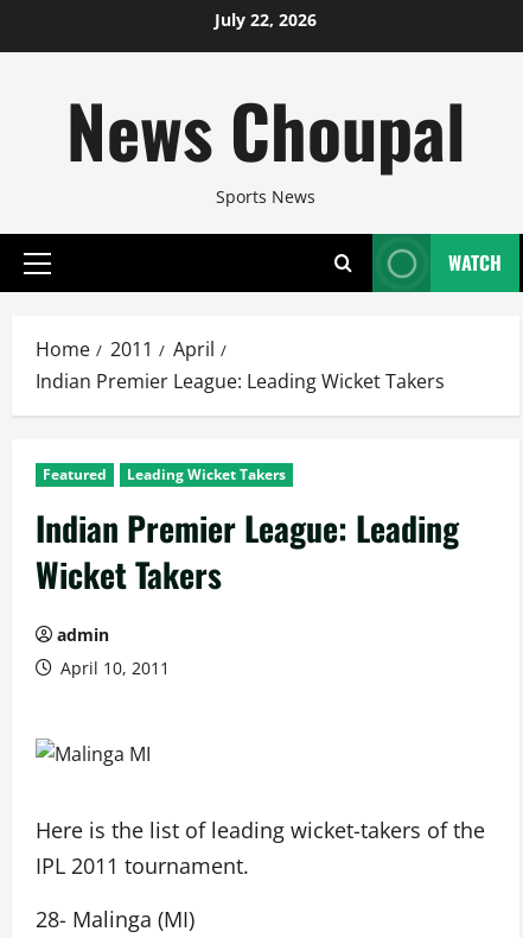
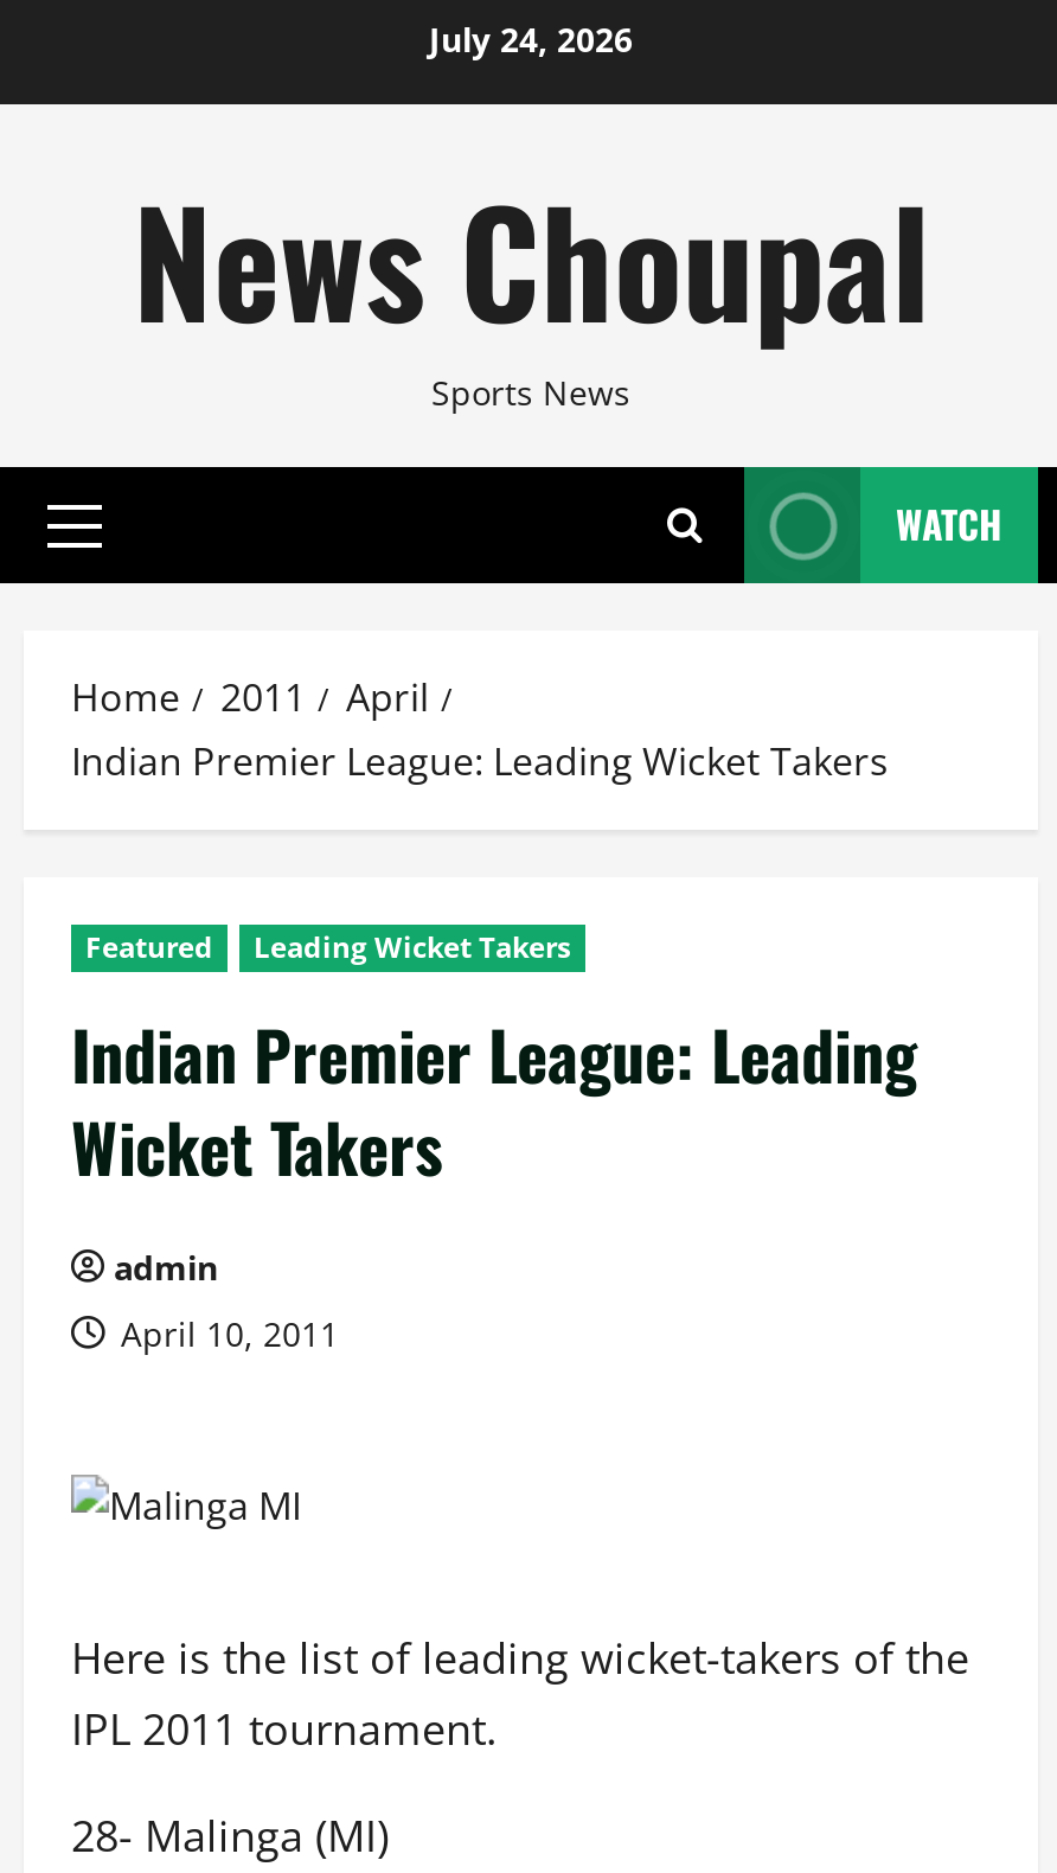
- July 22, 2026
+ July 24, 2026
